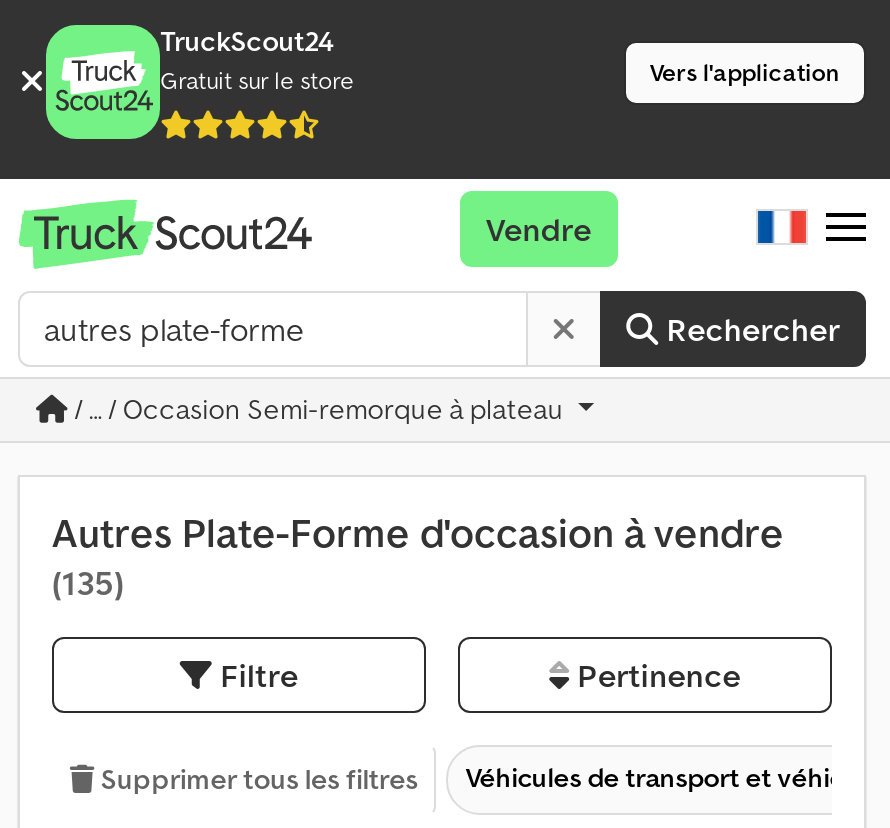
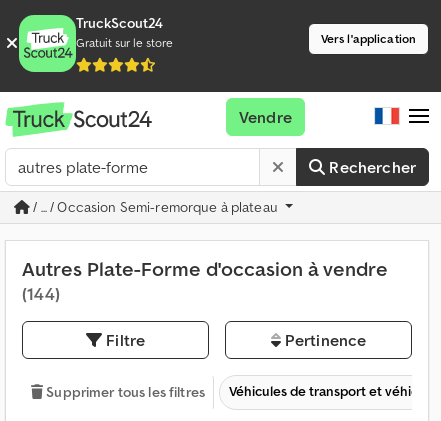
- (135)
+ (144)
